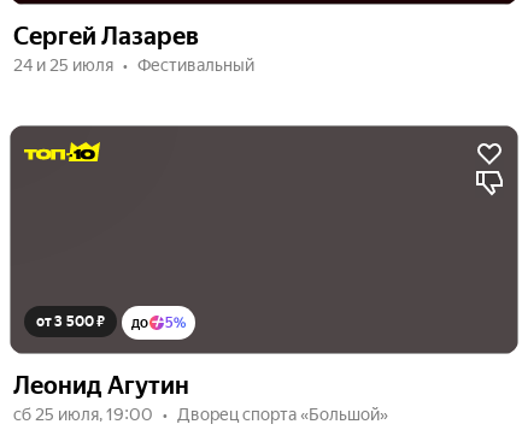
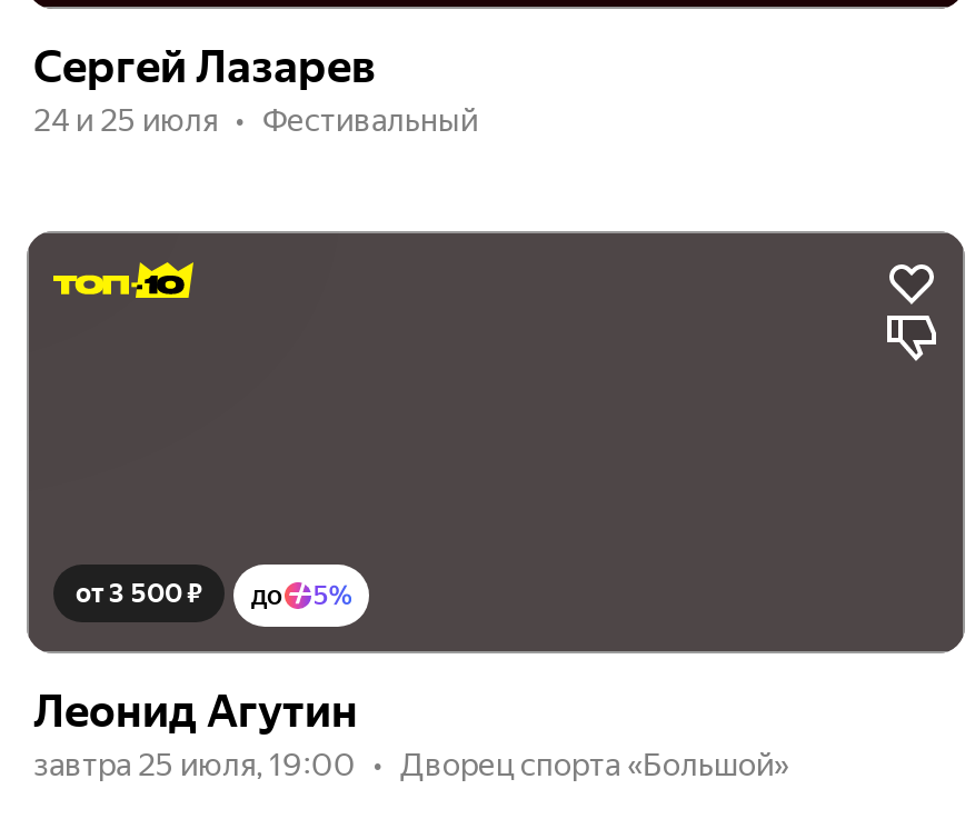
- сб 25 июля, 19:00 Дворец спорта «Большой»
+ завтра 25 июля, 19:00 Дворец спорта «Большой»
